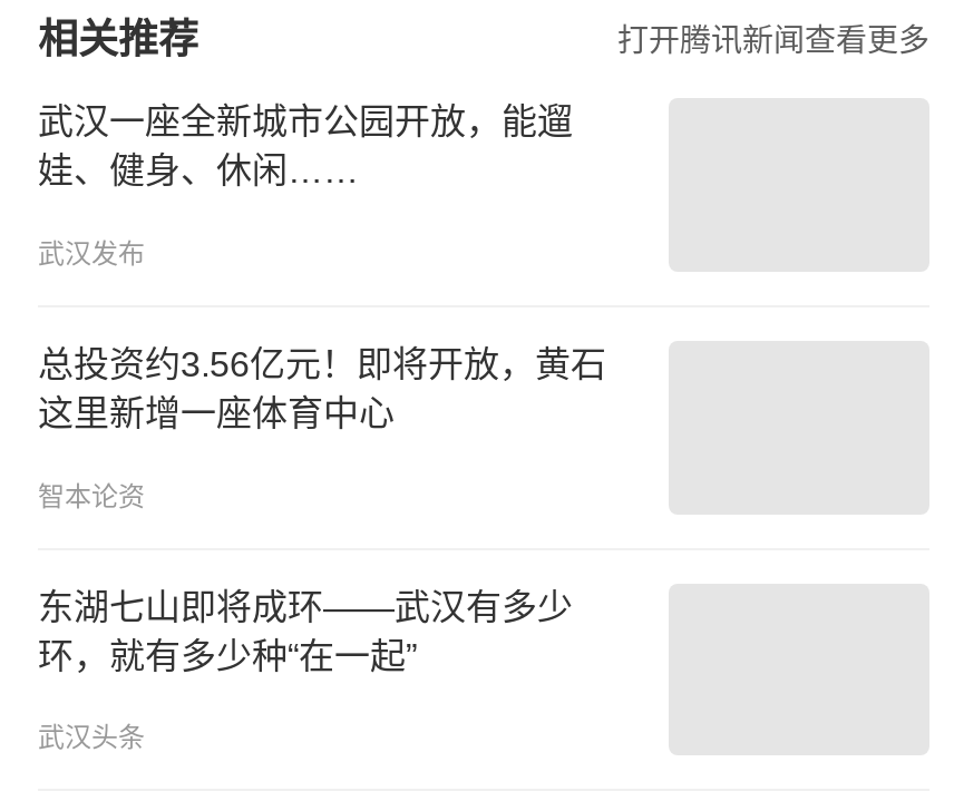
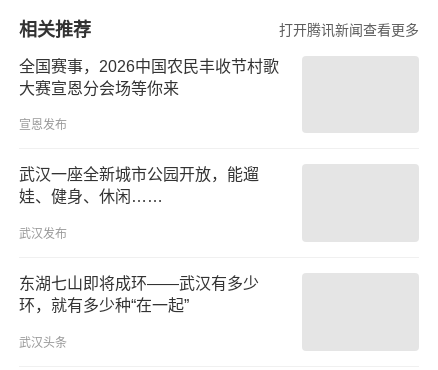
+ 全国赛事，2026中国农民丰收节村歌
+ 大赛宣恩分会场等你来
+ 宣恩发布

moved down: 武汉一座全新城市公园开放，能遛 | 娃、健身、休闲…… | 武汉发布

- 总投资约3.56亿元！即将开放，黄石
- 这里新增一座体育中心
- 智本论资
